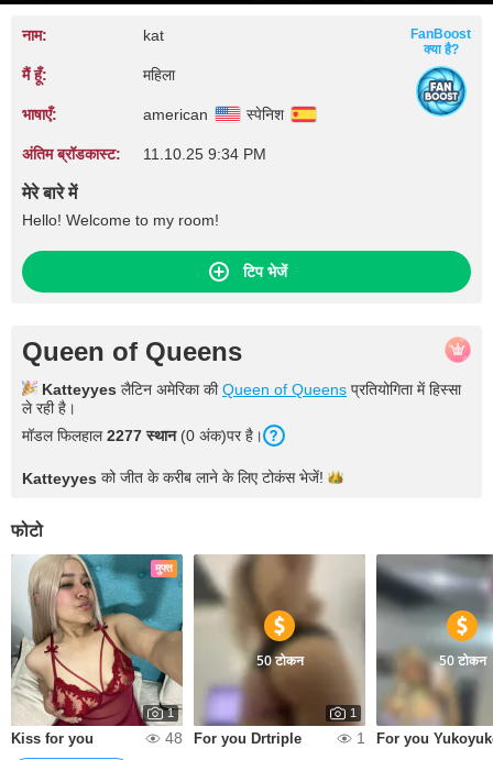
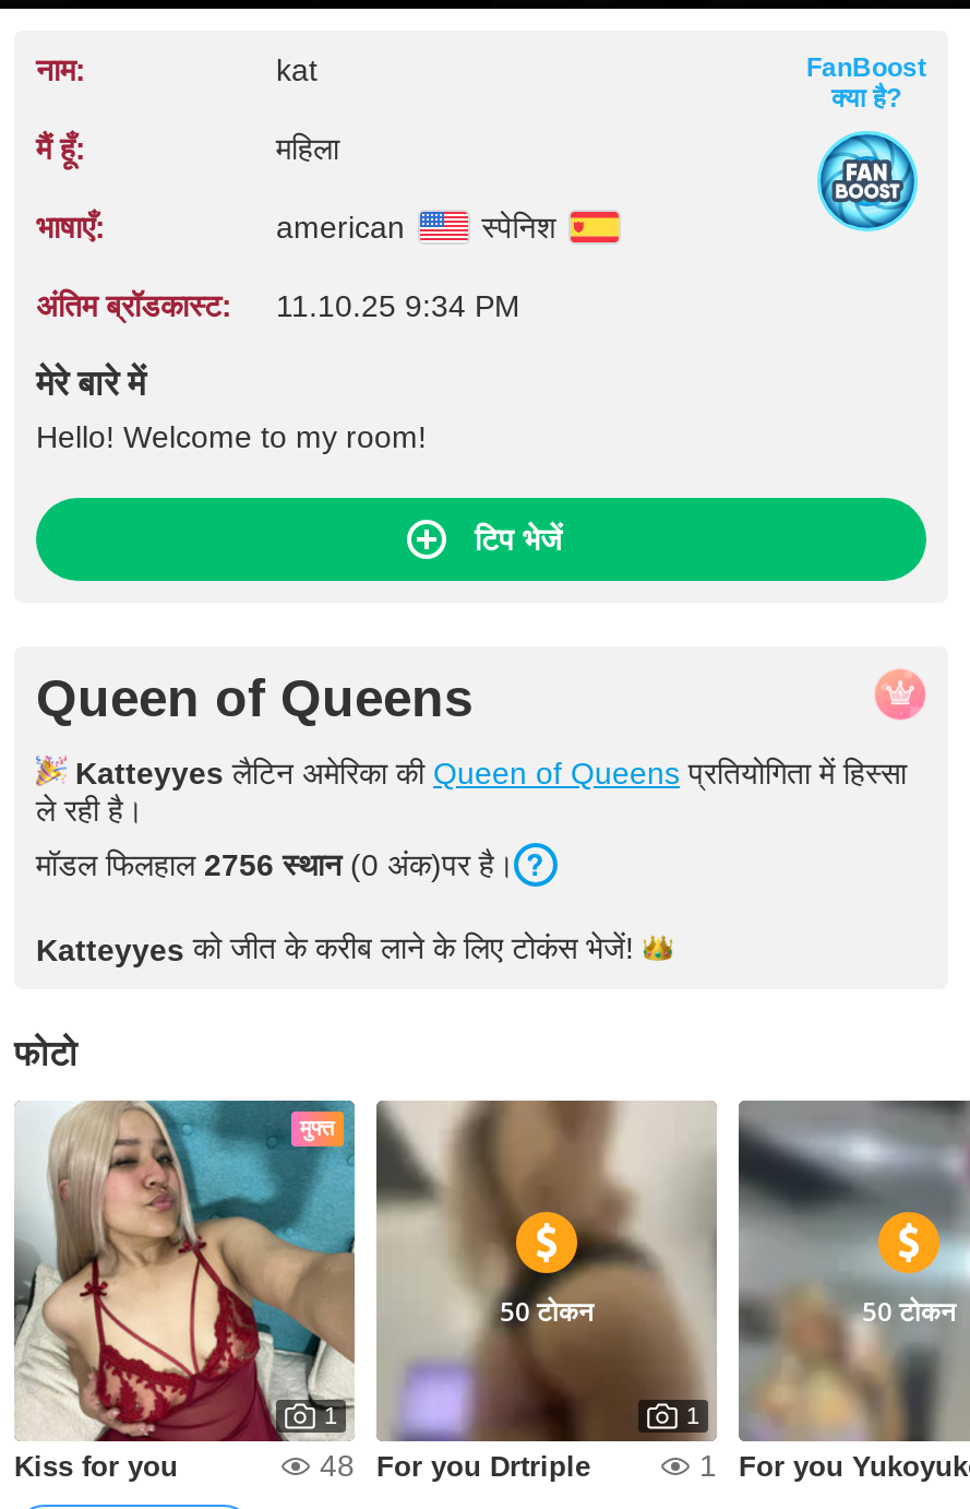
- मॉडल फिलहाल 2277 स्थान (0 अंक)पर है।
+ मॉडल फिलहाल 2756 स्थान (0 अंक)पर है।
